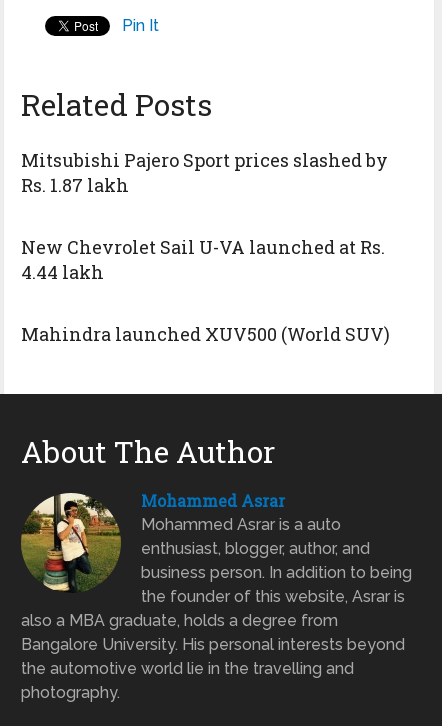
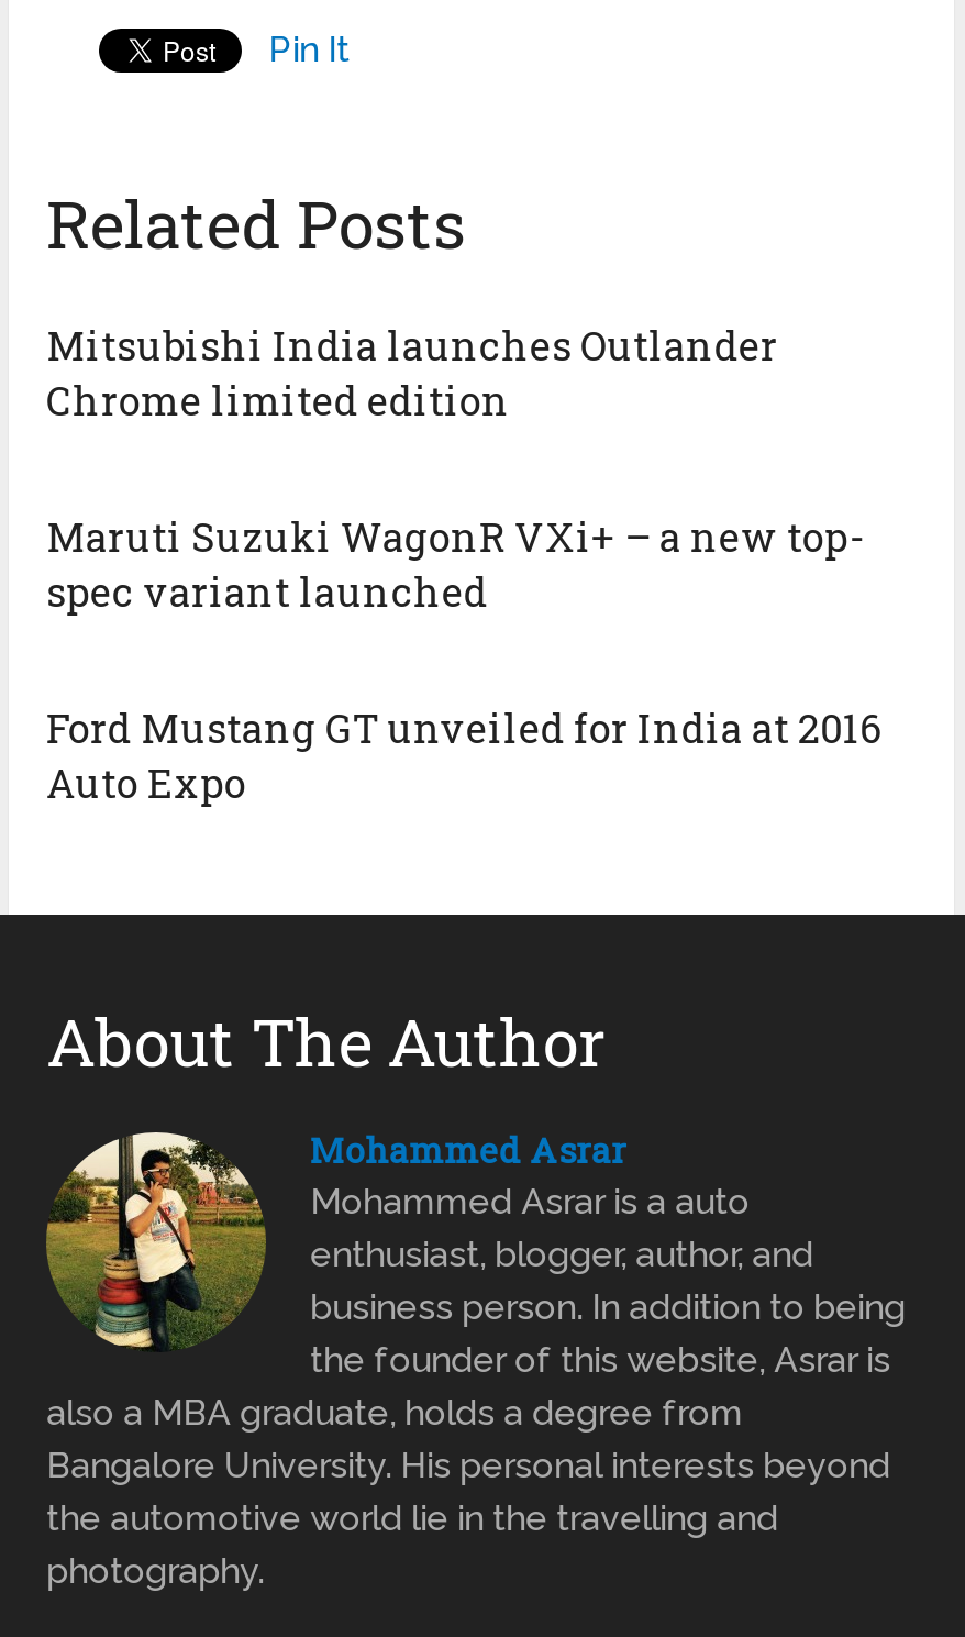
- Mitsubishi Pajero Sport prices slashed by
- Rs. 1.87 lakh
+ Mitsubishi India launches Outlander
+ Chrome limited edition

- New Chevrolet Sail U-VA launched at Rs.
- 4.44 lakh
+ Maruti Suzuki WagonR VXi+ – a new top-
+ spec variant launched

- Mahindra launched XUV500 (World SUV)
+ Ford Mustang GT unveiled for India at 2016
+ Auto Expo
